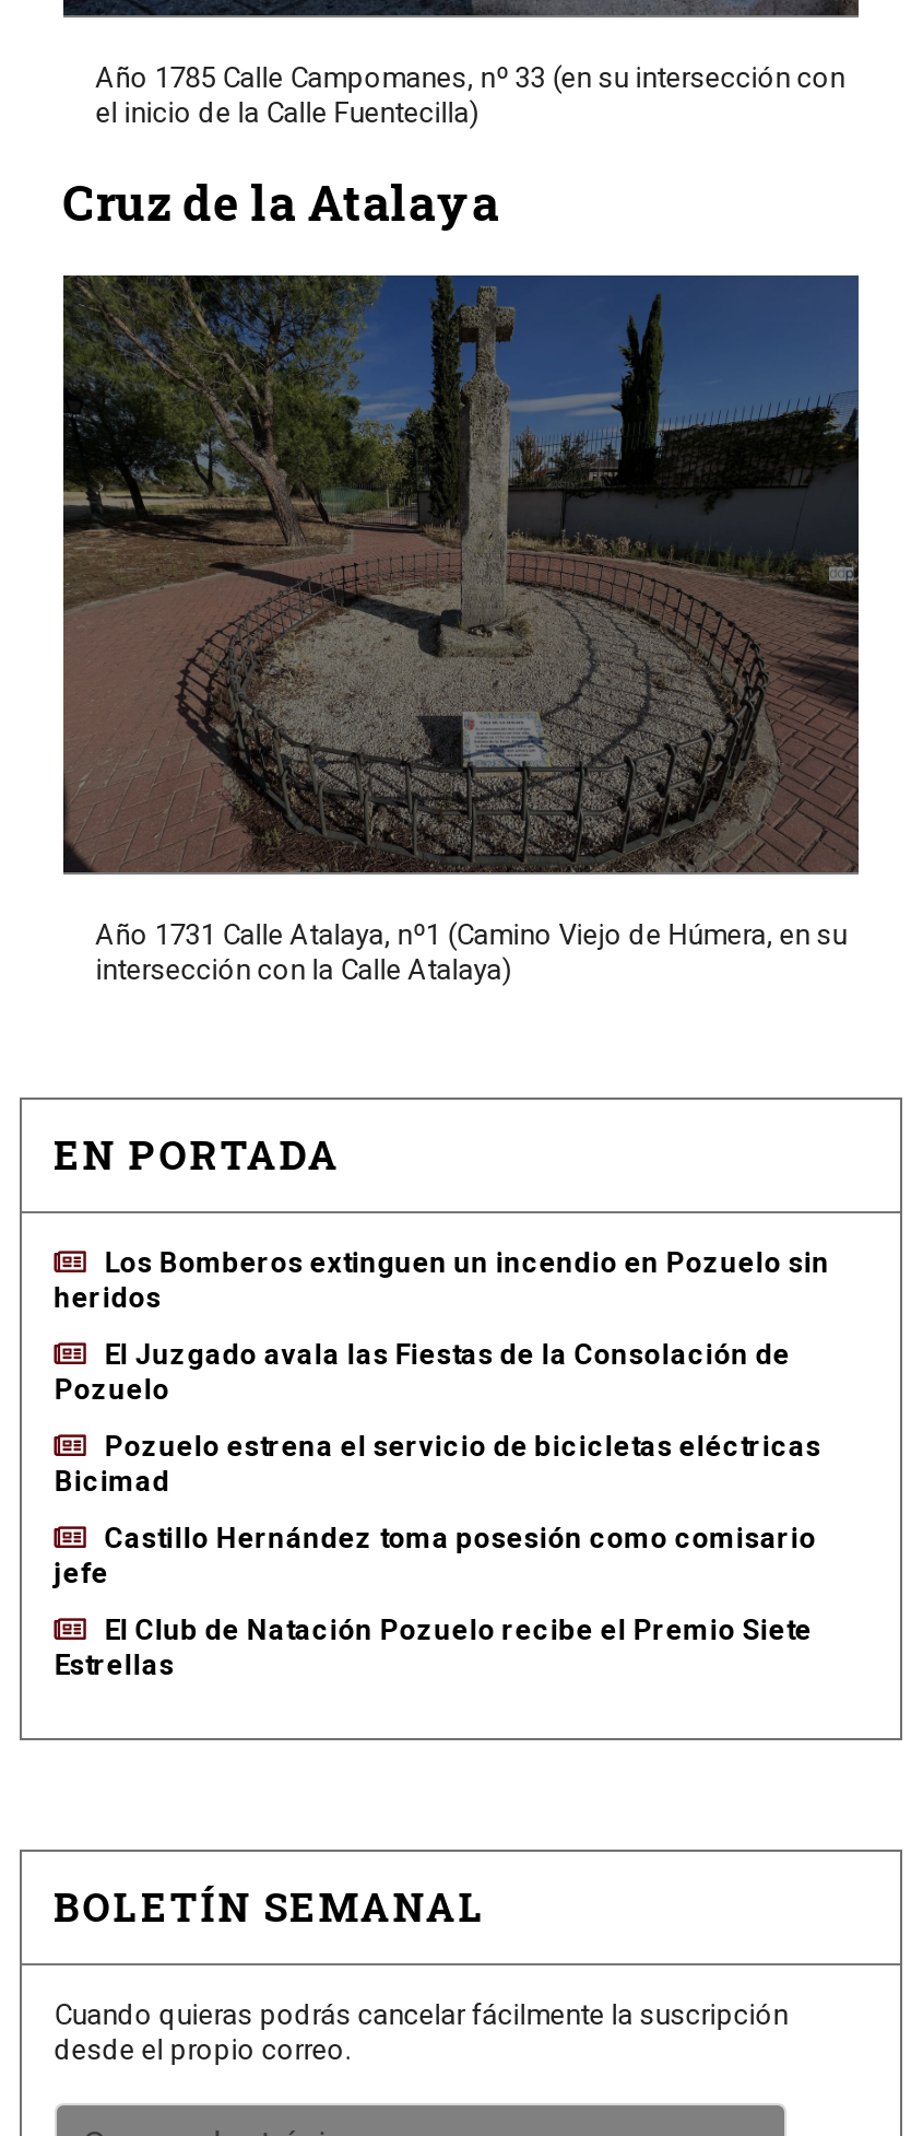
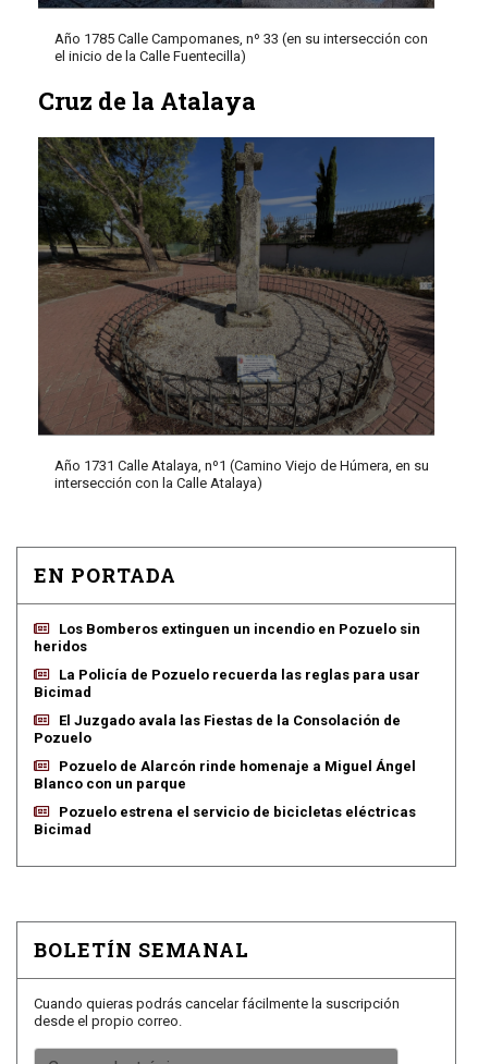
+ La Policía de Pozuelo recuerda las reglas para usar
+ Bicimad

moved down: El Juzgado avala las Fiestas de la Consolación de | Pozuelo

+ Pozuelo de Alarcón rinde homenaje a Miguel Ángel
+ Blanco con un parque

moved down: Pozuelo estrena el servicio de bicicletas eléctricas | Bicimad

- Castillo Hernández toma posesión como comisario
- jefe
- El Club de Natación Pozuelo recibe el Premio Siete
- Estrellas
